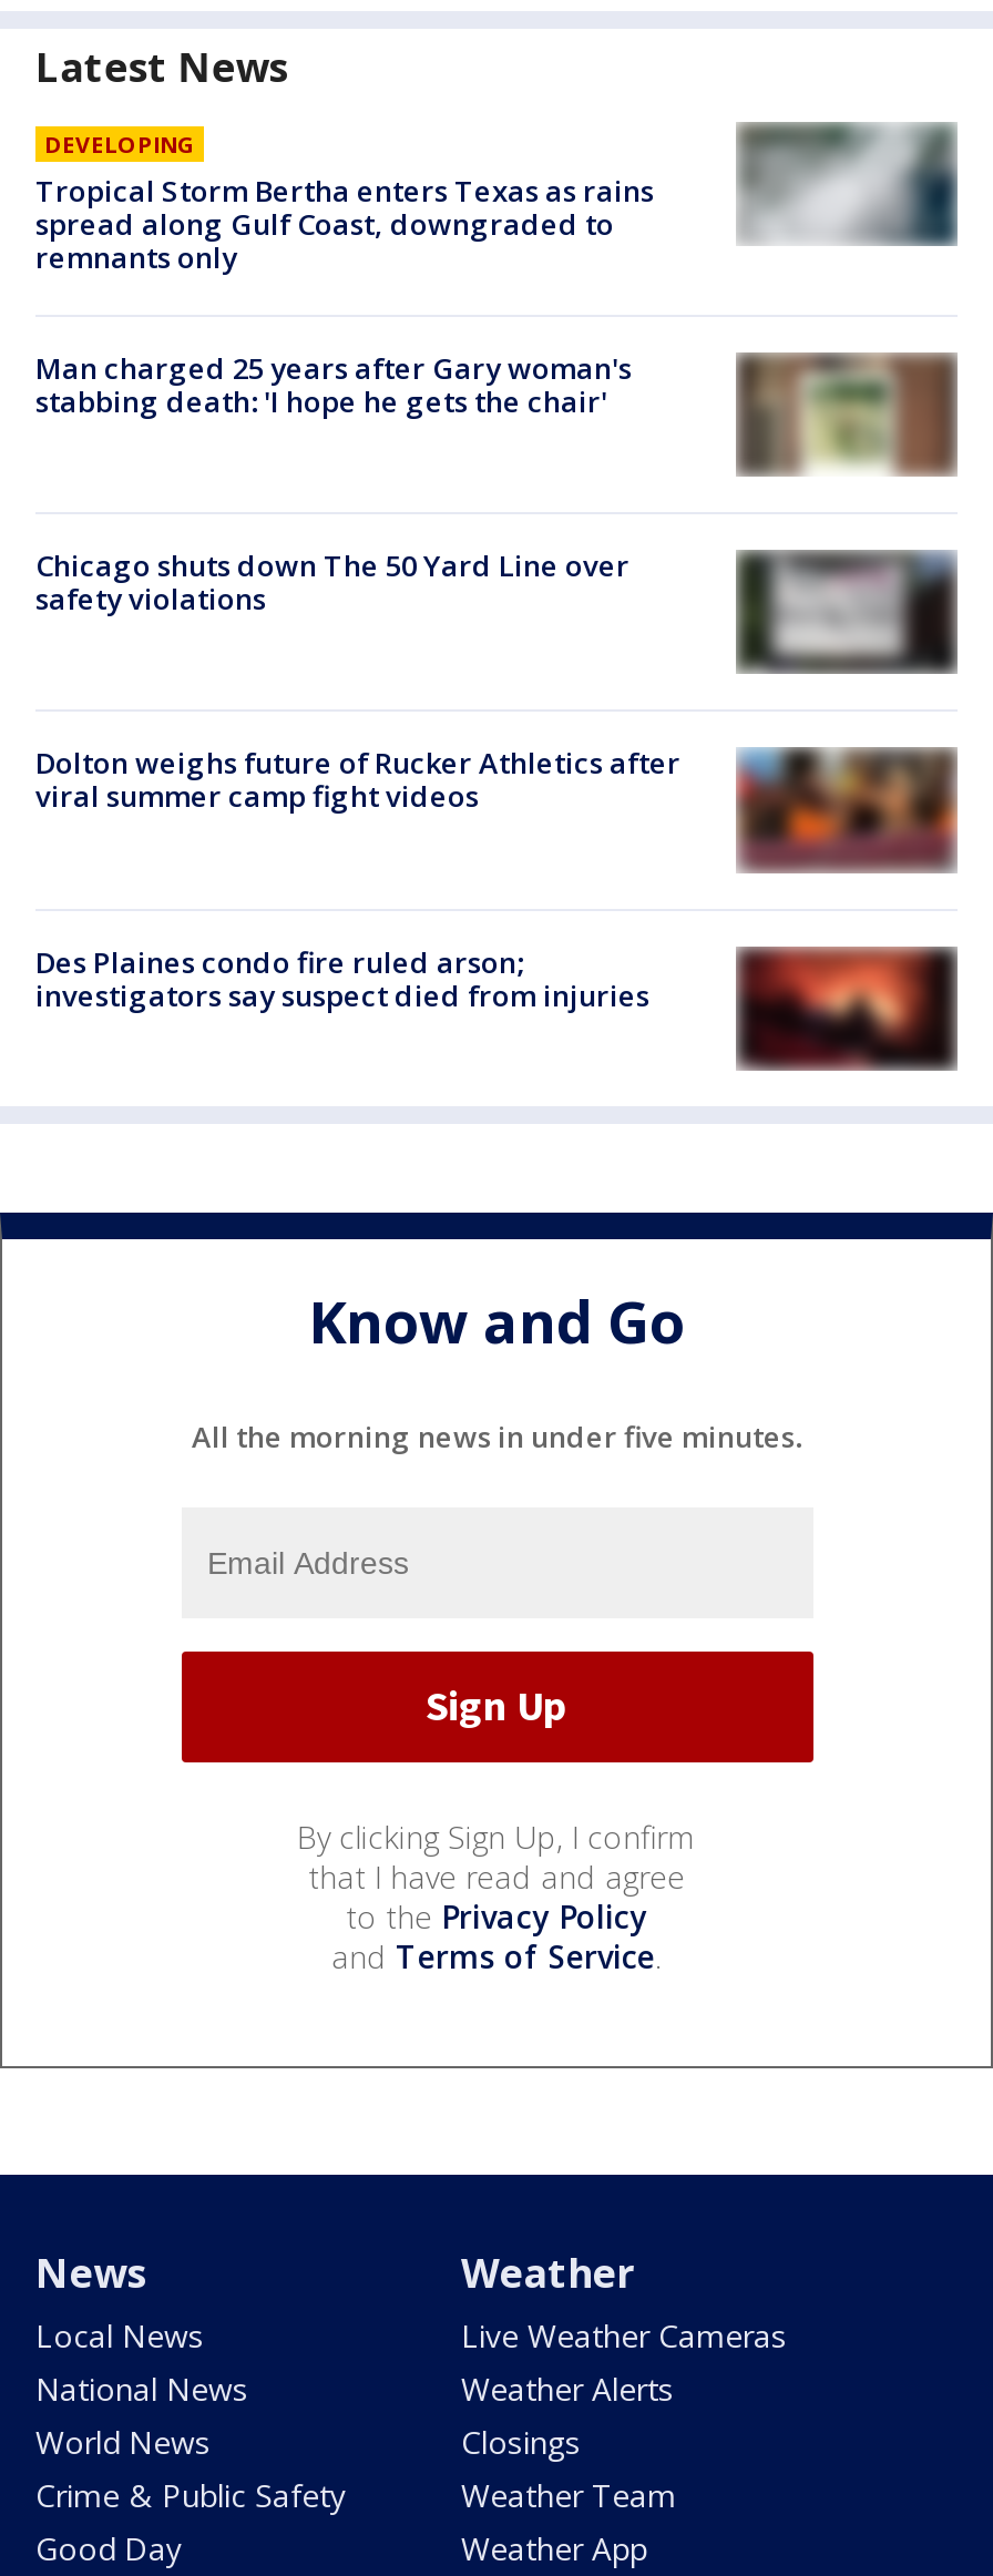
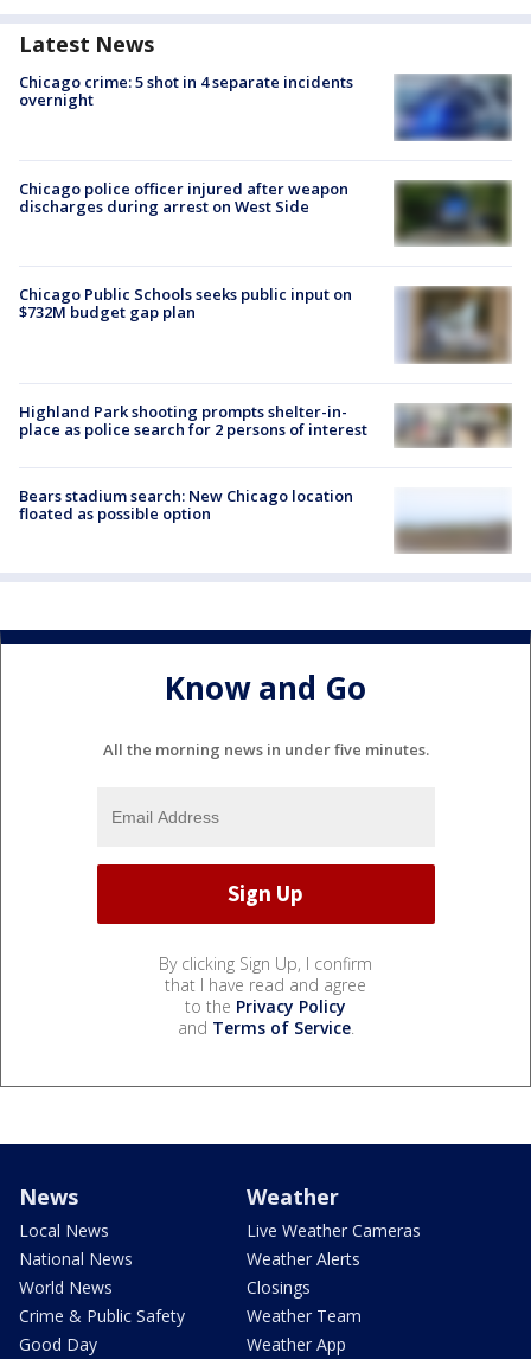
- [image]
- DEVELOPING
- Tropical Storm Bertha enters Texas as rains
- spread along Gulf Coast, downgraded to
- remnants only
+ [image]
+ Chicago crime: 5 shot in 4 separate incidents
+ overnight

- Man charged 25 years after Gary woman's
- stabbing death: 'I hope he gets the chair'
+ Chicago police officer injured after weapon
+ discharges during arrest on West Side

- [image]
+ [image]

- Chicago shuts down The 50 Yard Line over
- safety violations
+ Chicago Public Schools seeks public input on
+ $732M budget gap plan

- [image]
+ [image]

- [image]
- Dolton weighs future of Rucker Athletics after
- viral summer camp fight videos
+ [image]
+ Highland Park shooting prompts shelter-in-
+ place as police search for 2 persons of interest

- [image]
- Des Plaines condo fire ruled arson;
- investigators say suspect died from injuries
+ [image]
+ Bears stadium search: New Chicago location
+ floated as possible option
